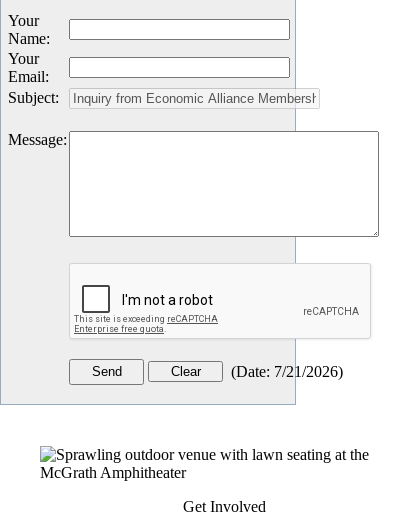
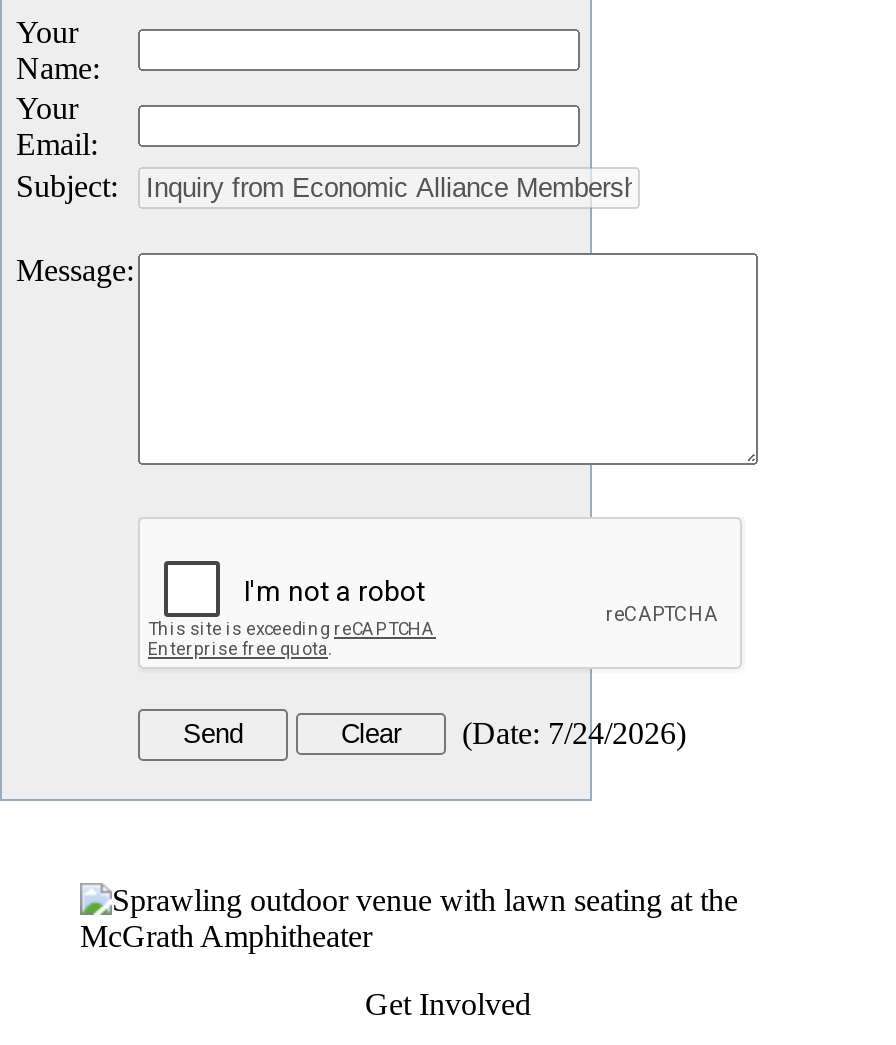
- (Date: 7/21/2026)
+ (Date: 7/24/2026)
